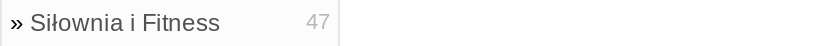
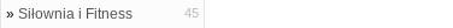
- 47
+ 45
